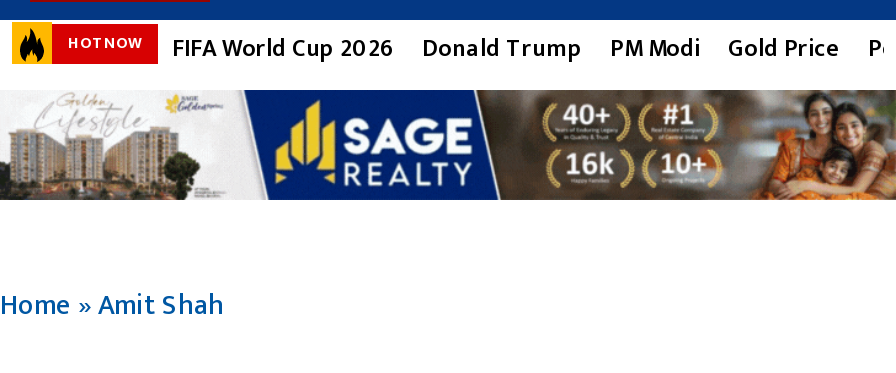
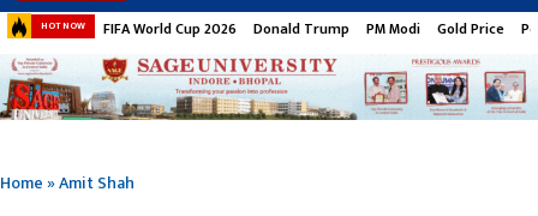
- [image]
+ [image]
